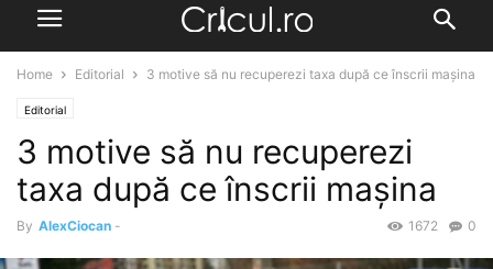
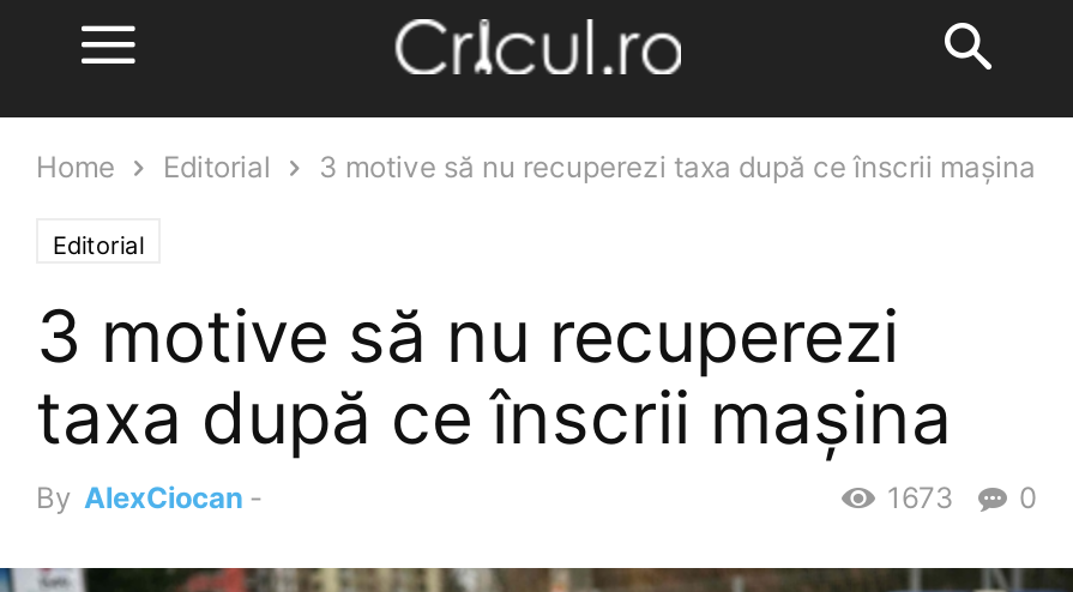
- 1672 0
+ 1673 0
